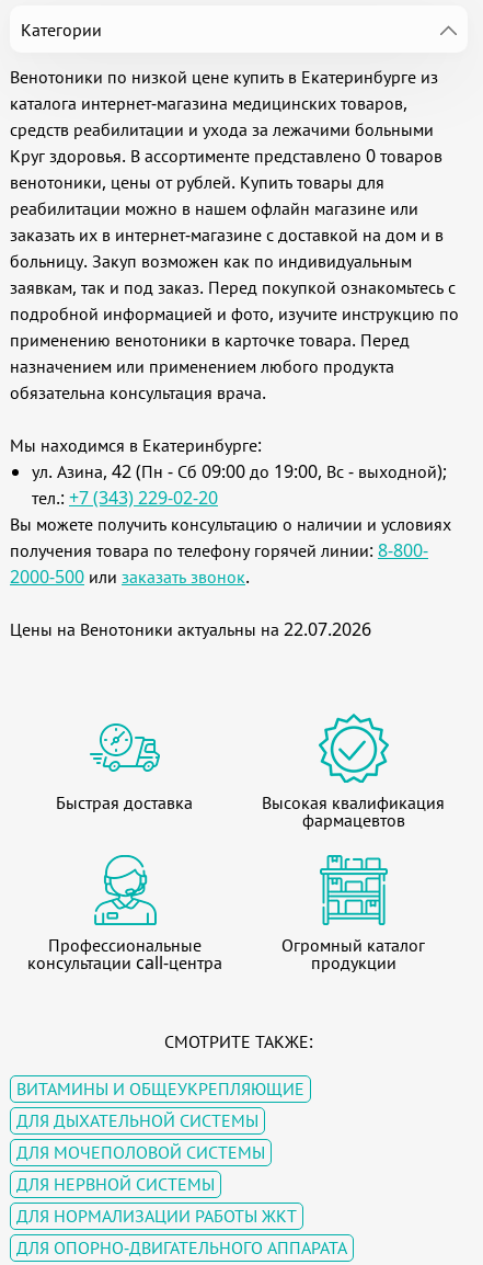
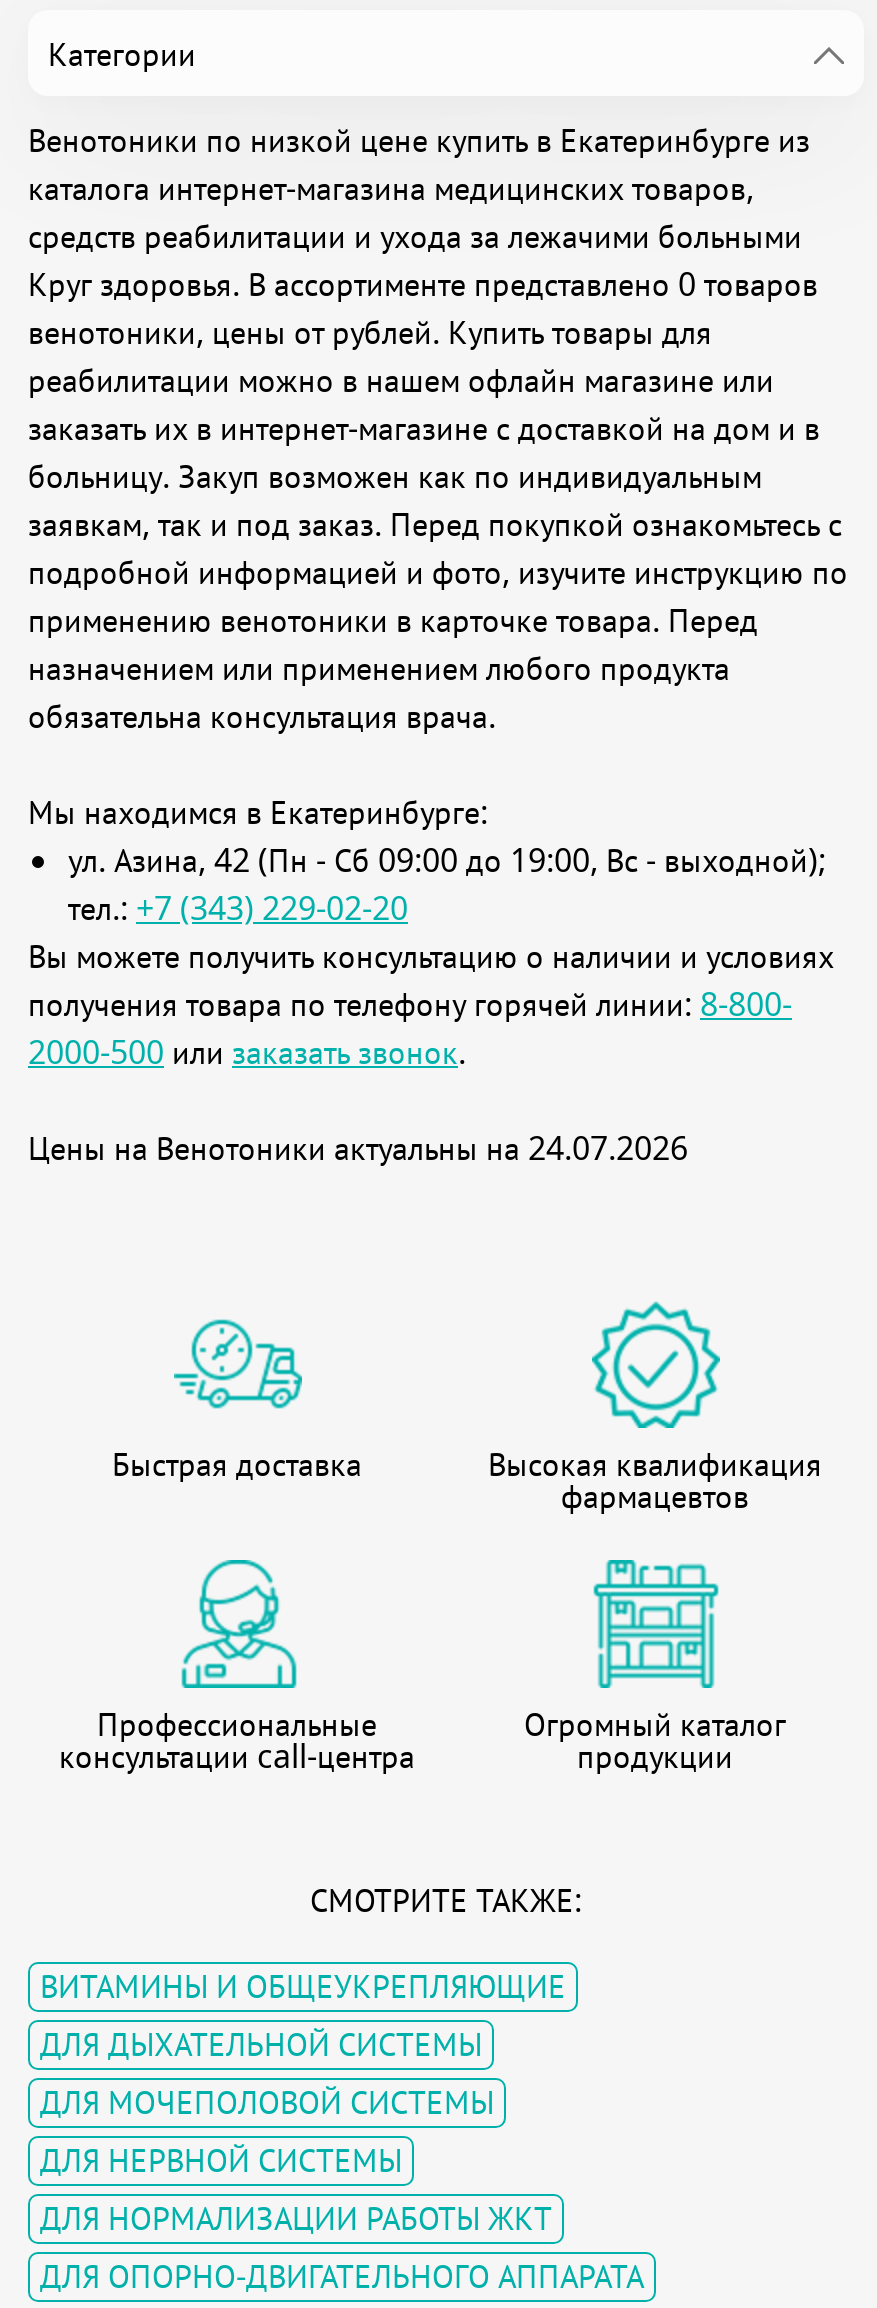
- Цены на Венотоники актуальны на 22.07.2026
+ Цены на Венотоники актуальны на 24.07.2026
